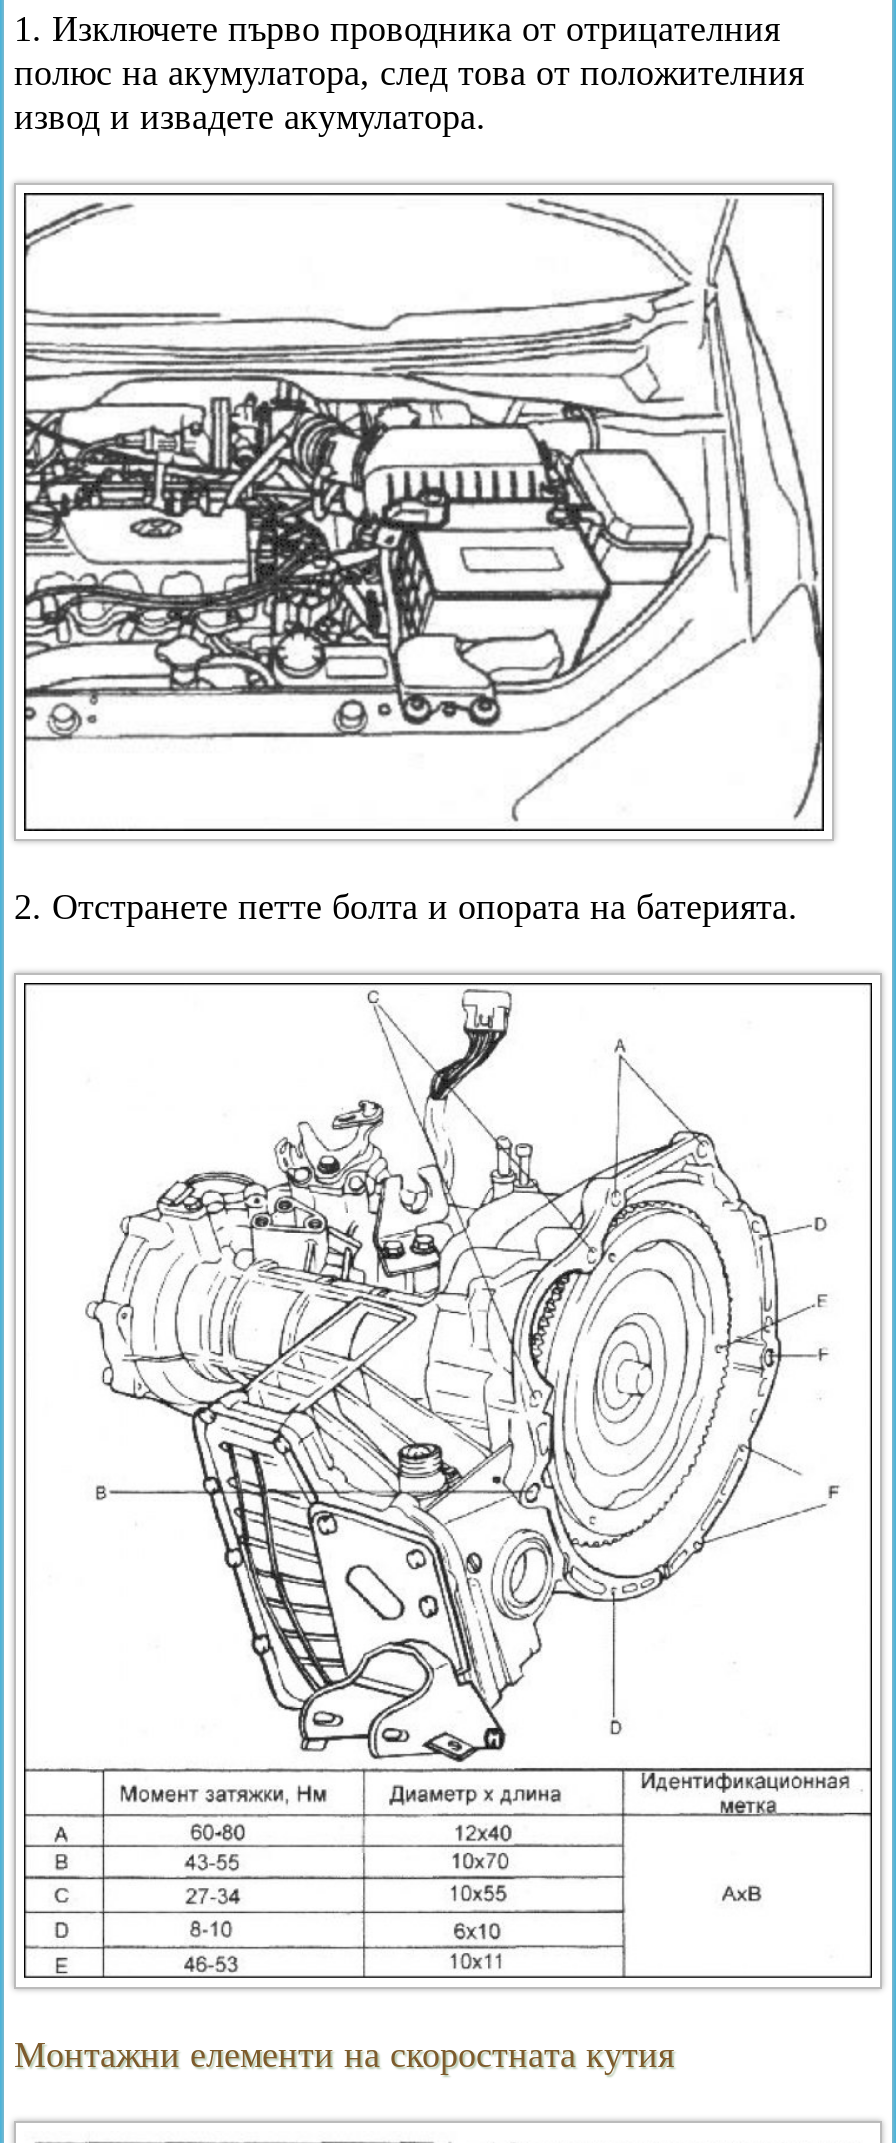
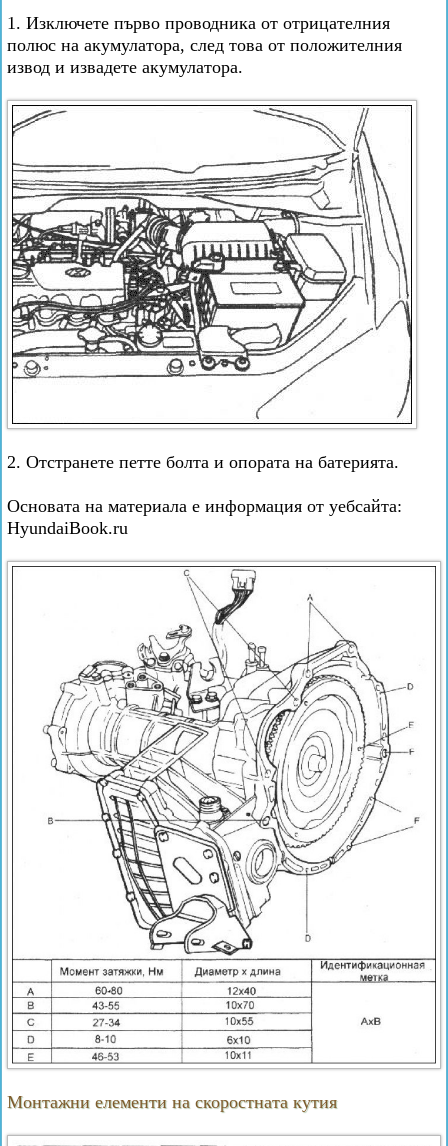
+ Основата на материала е информация от уебсайта:
+ HyundaiBook.ru
